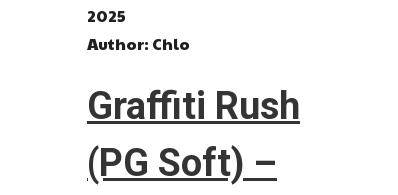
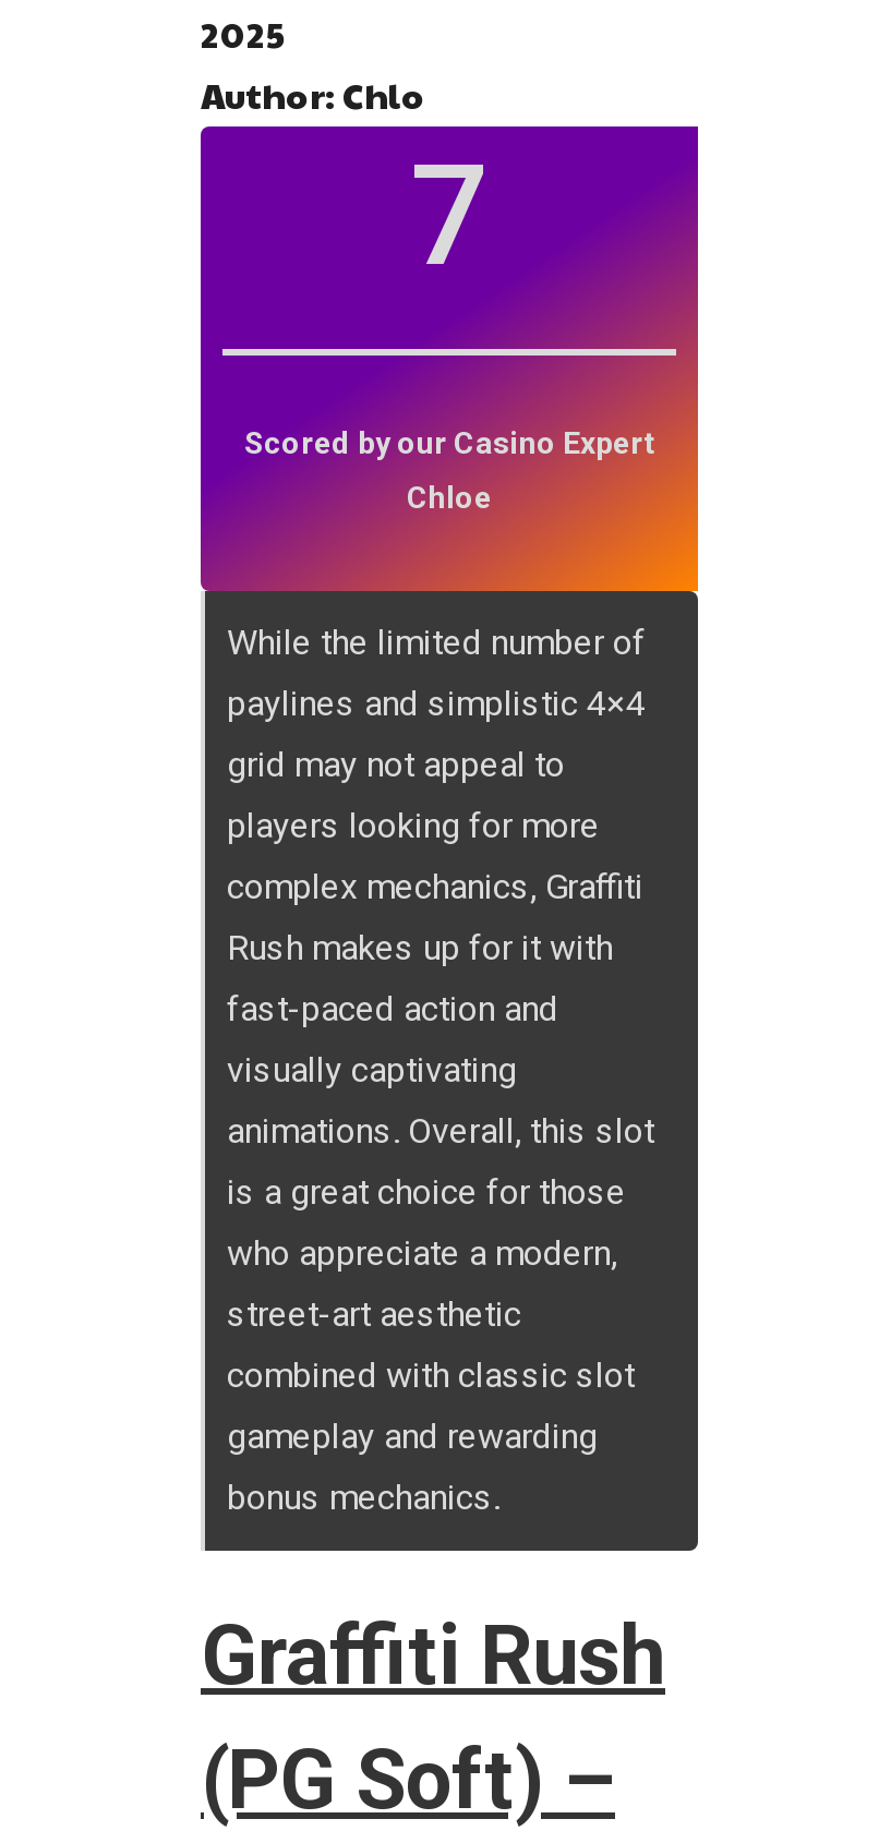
+ [image]
+ 7
+ Scored by our Casino Expert
+ Chloe

+ While the limited number of
+ paylines and simplistic 4×4
+ grid may not appeal to
+ players looking for more
+ complex mechanics, Graffiti
+ Rush makes up for it with
+ fast-paced action and
+ visually captivating
+ animations. Overall, this slot
+ is a great choice for those
+ who appreciate a modern,
+ street-art aesthetic
+ combined with classic slot
+ gameplay and rewarding
+ bonus mechanics.
